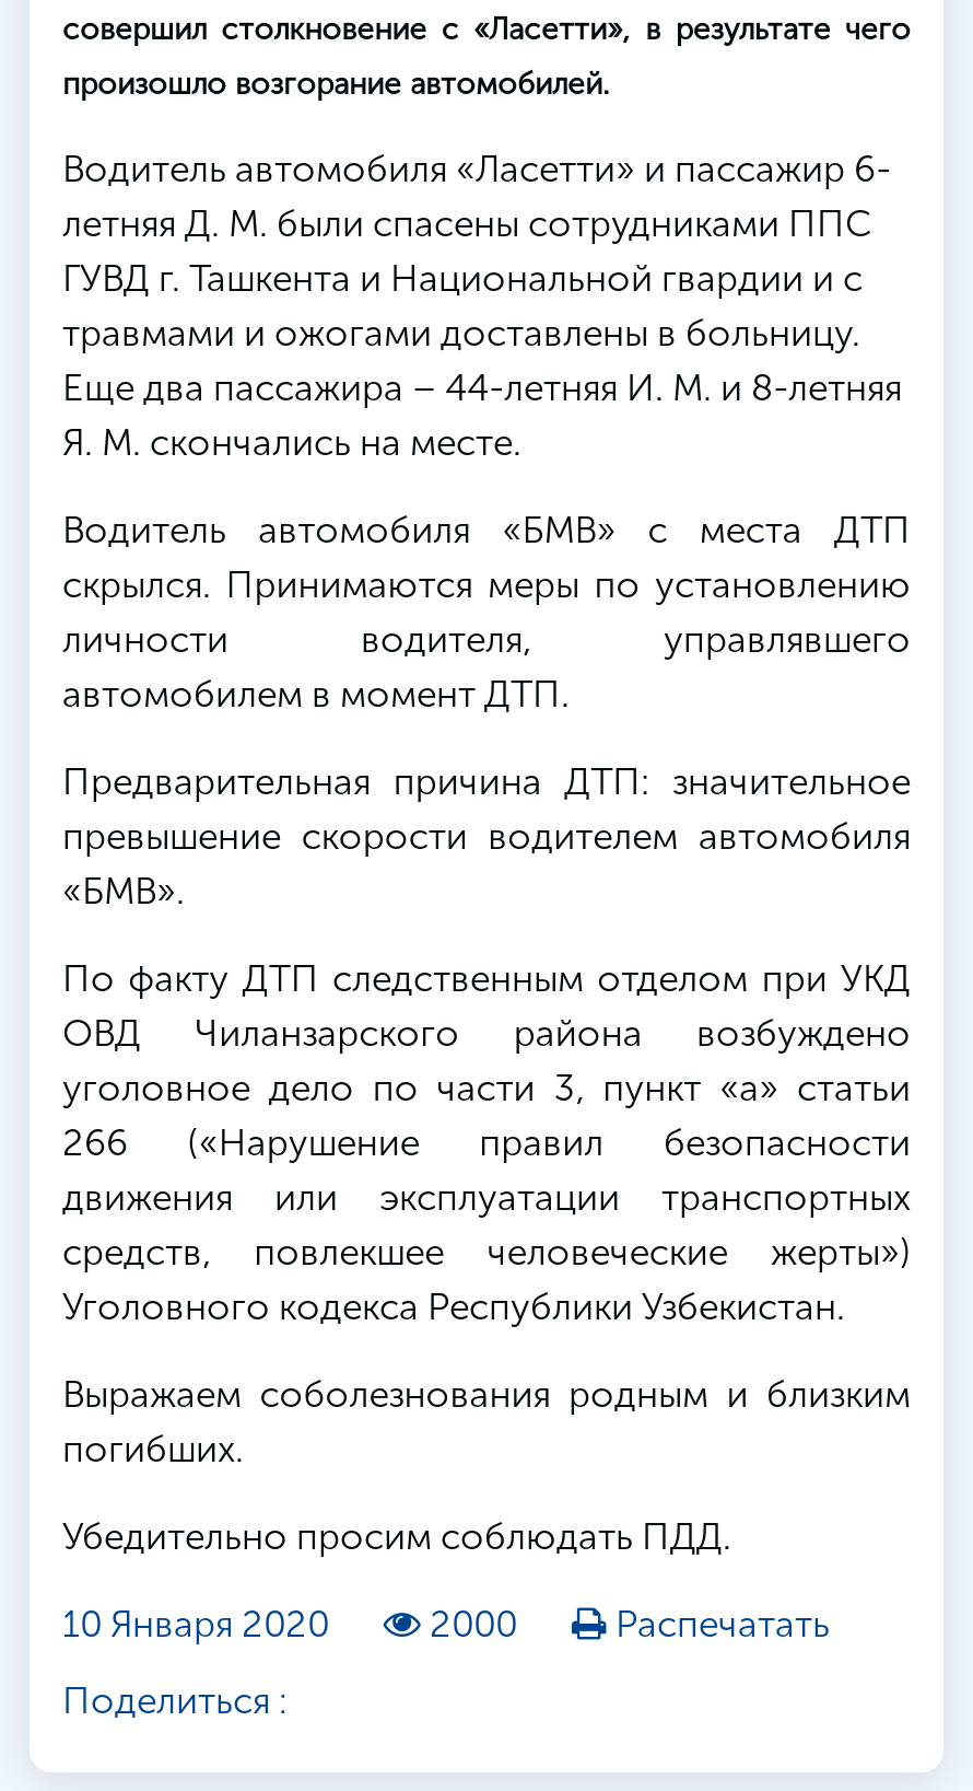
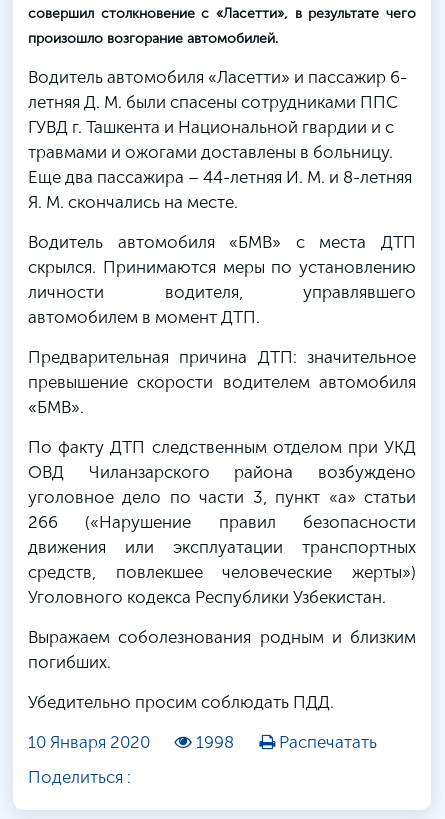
- 2000
+ 1998
